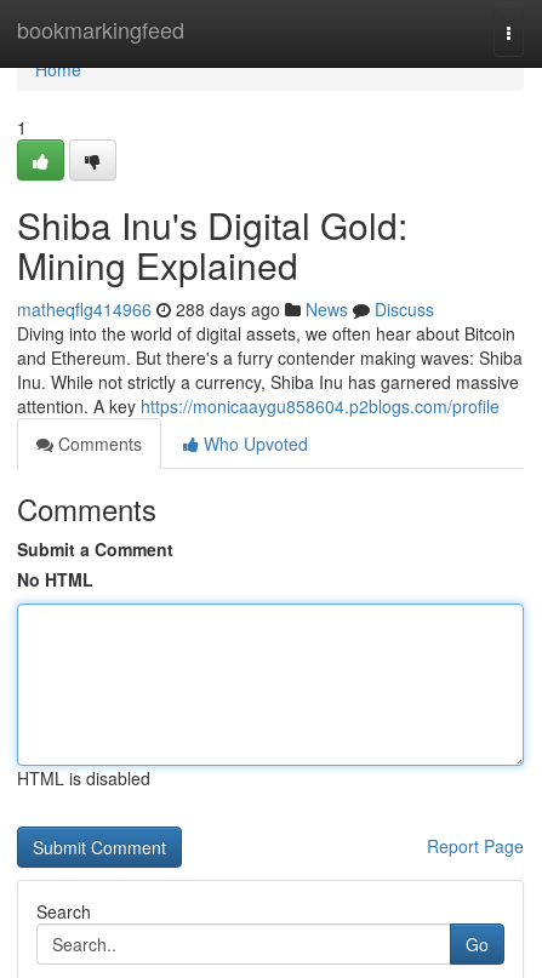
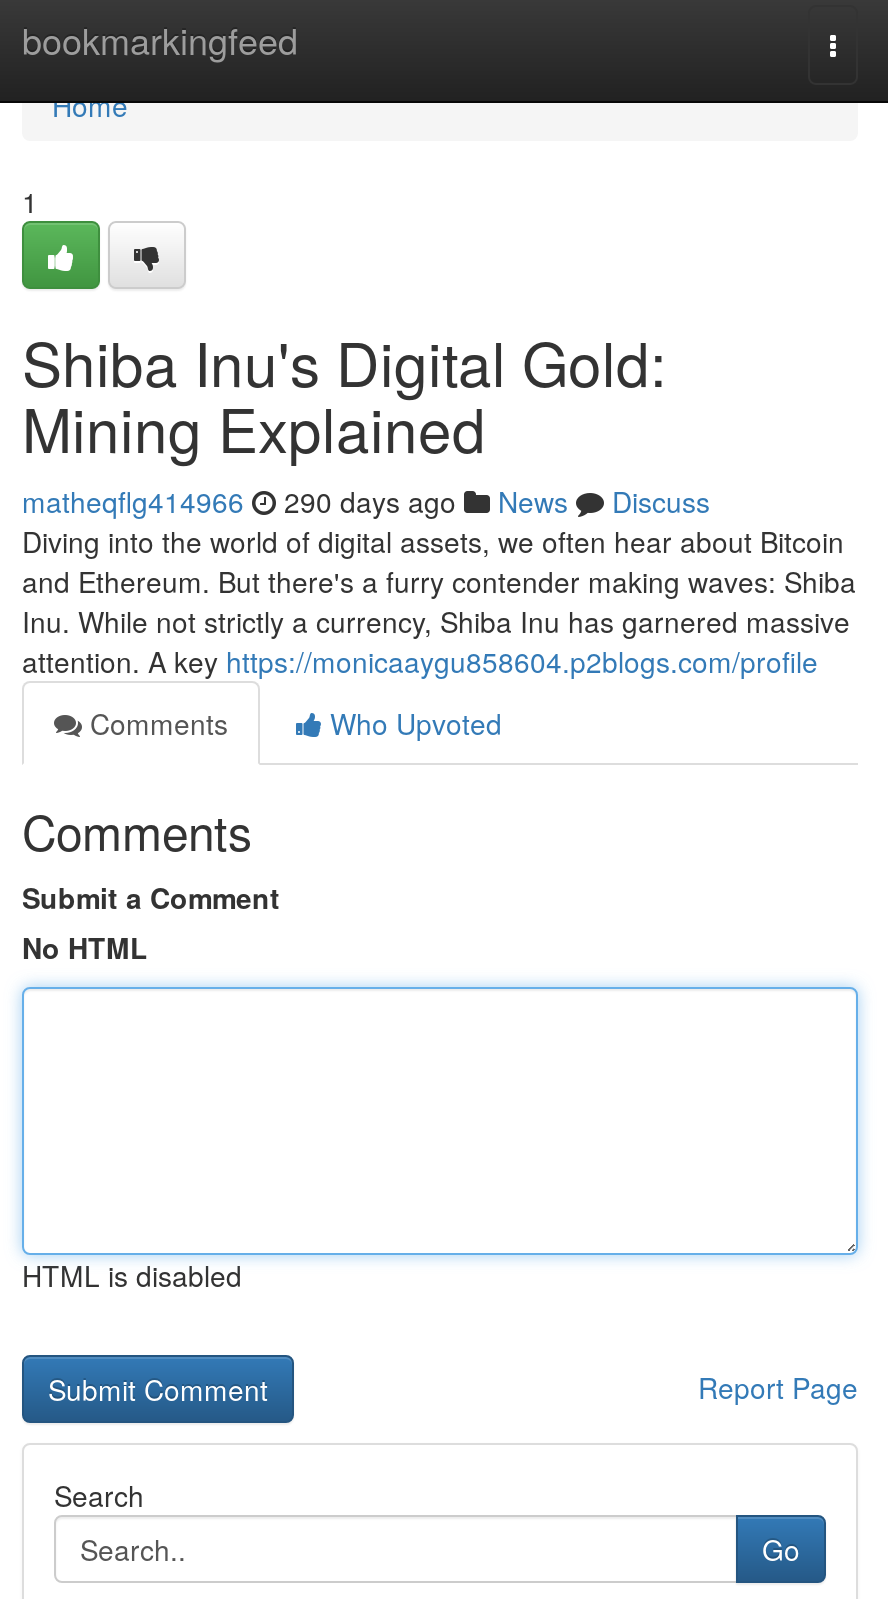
- matheqflg414966 288 days ago News Discuss
+ matheqflg414966 290 days ago News Discuss
